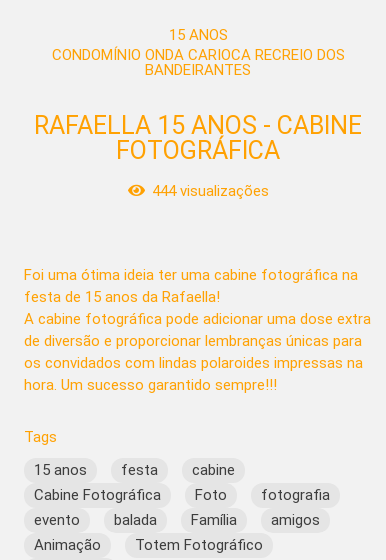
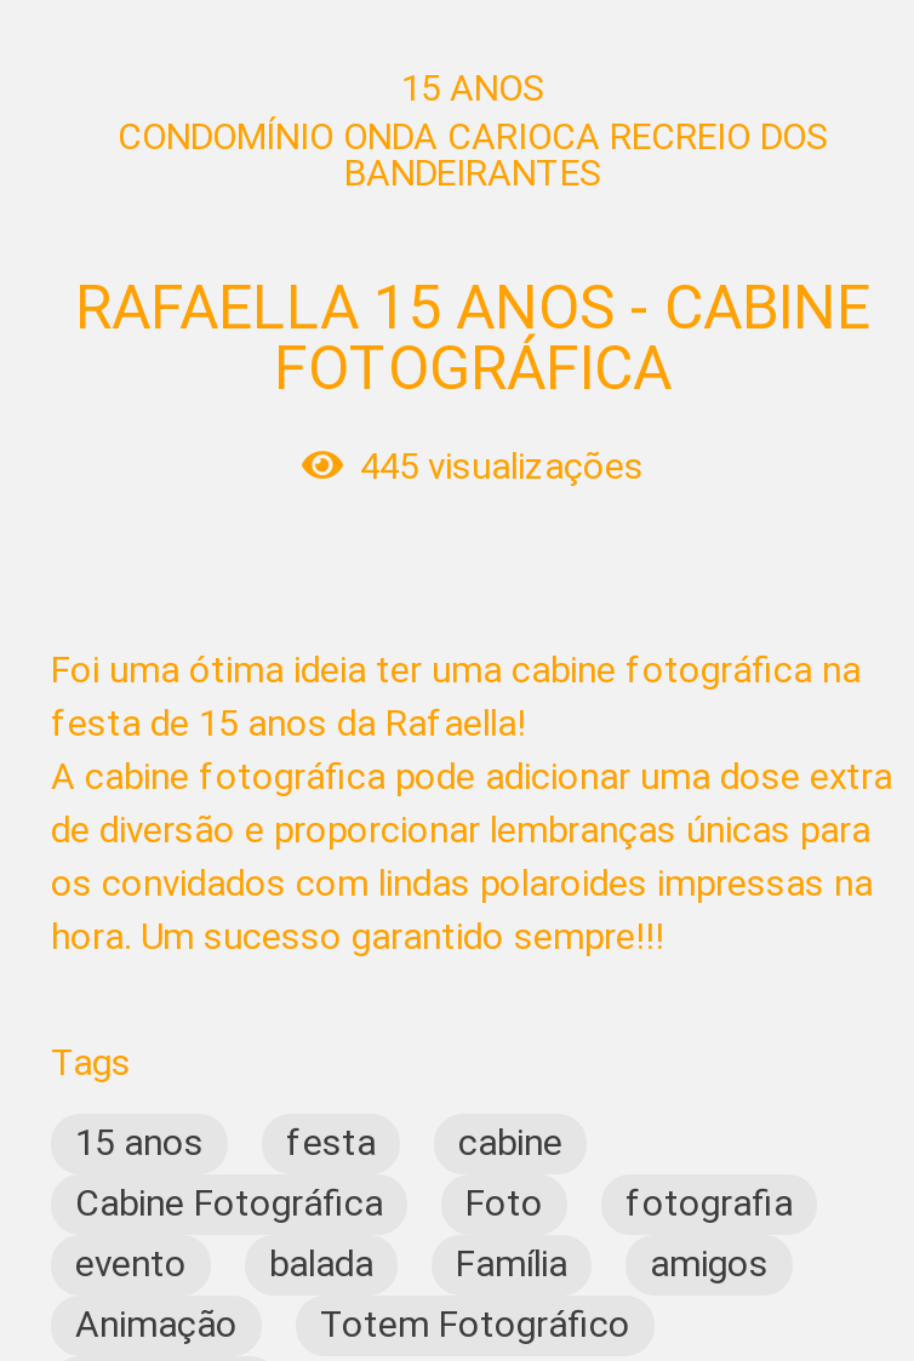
- 444 visualizações
+ 445 visualizações
